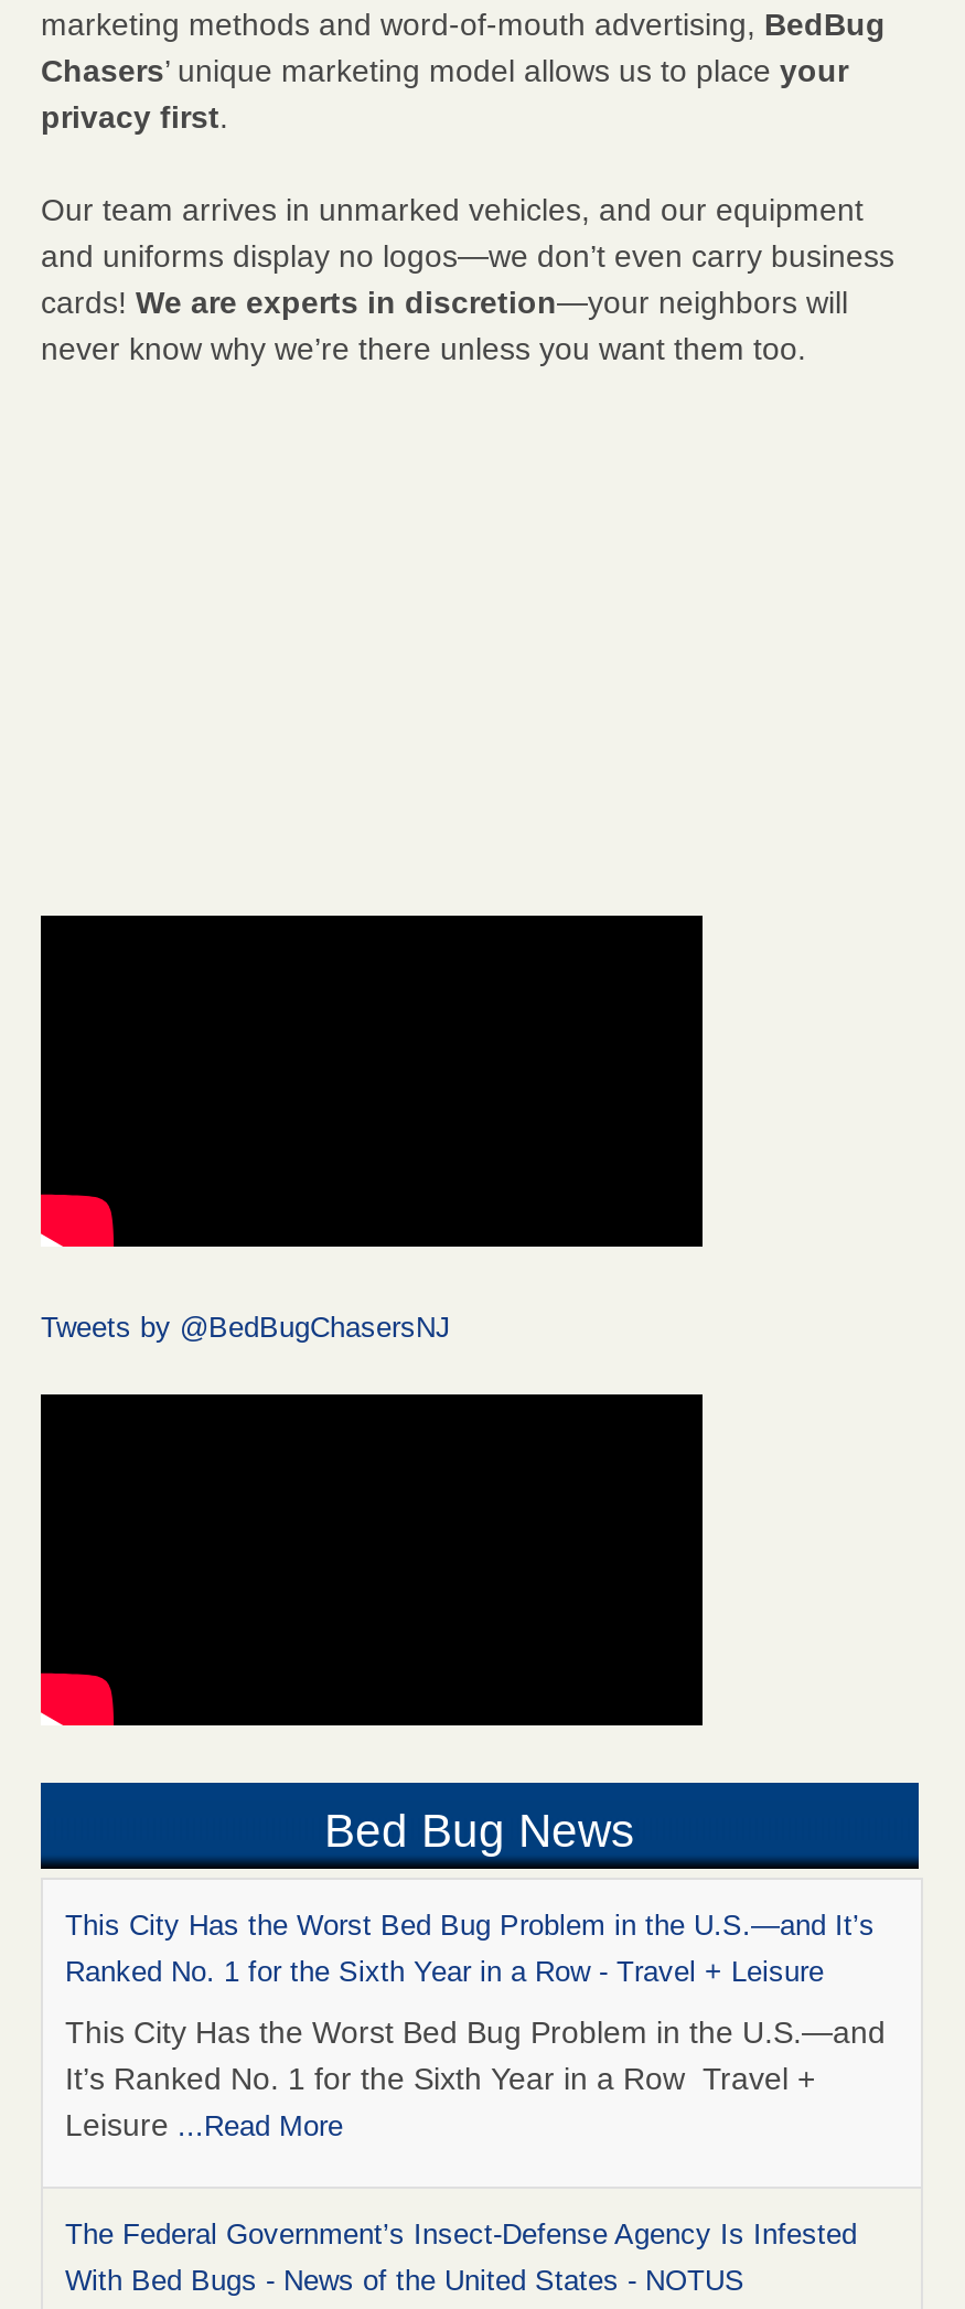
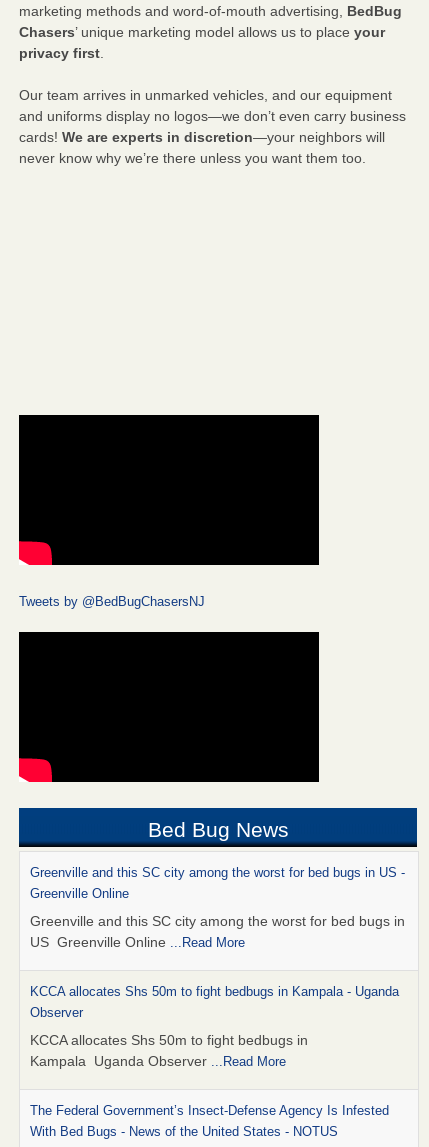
- This City Has the Worst Bed Bug Problem in the U.S.—and It’s
- Ranked No. 1 for the Sixth Year in a Row - Travel + Leisure
- This City Has the Worst Bed Bug Problem in the U.S.—and
- It’s Ranked No. 1 for the Sixth Year in a Row Travel +
- Leisure...Read More
+ Greenville and this SC city among the worst for bed bugs in US -
+ Greenville Online
+ Greenville and this SC city among the worst for bed bugs in
+ US Greenville Online...Read More
+ KCCA allocates Shs 50m to fight bedbugs in Kampala - Uganda
+ Observer
+ KCCA allocates Shs 50m to fight bedbugs in
+ Kampala Uganda Observer...Read More
